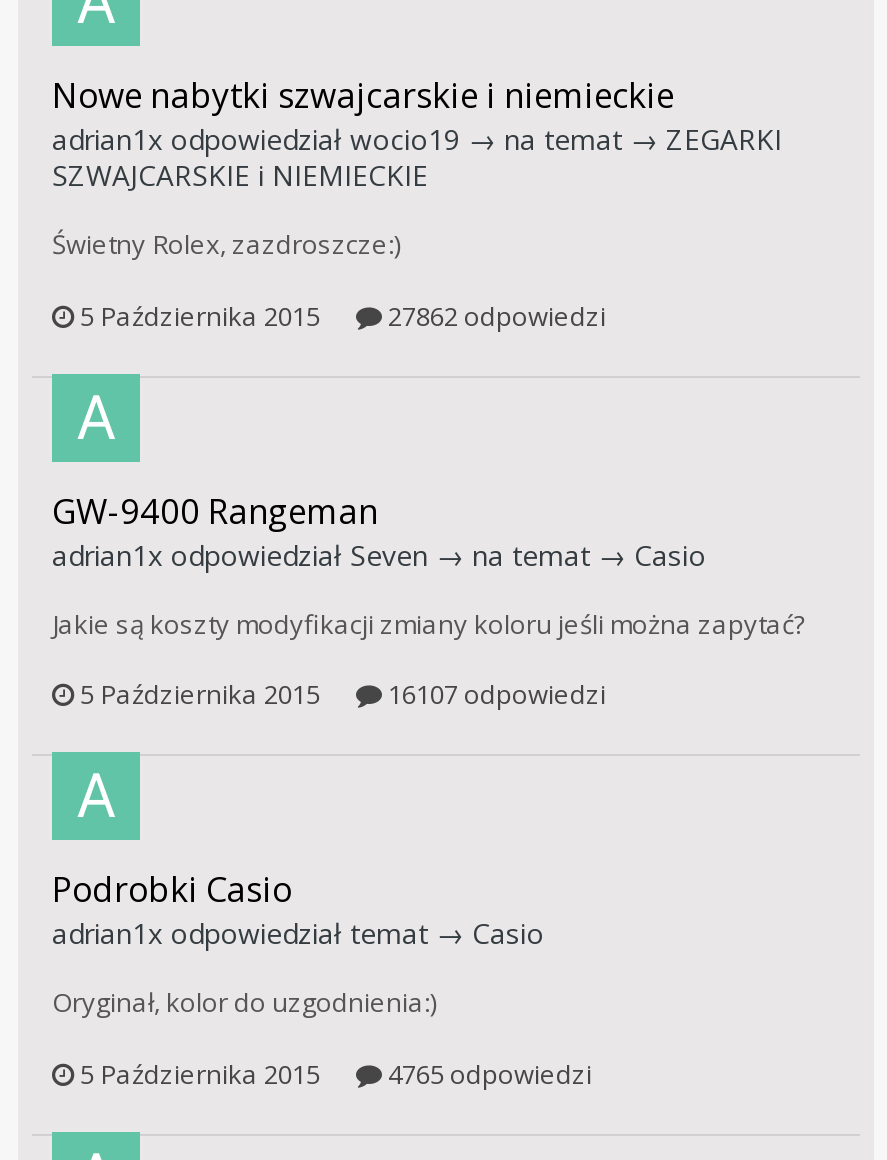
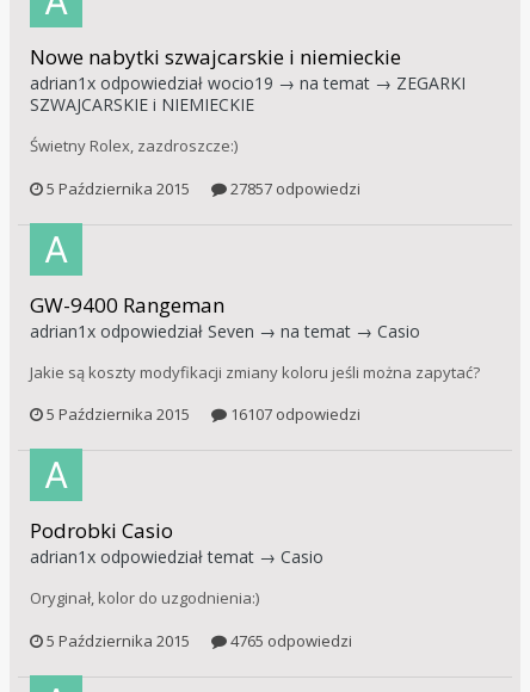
- 5 Października 2015 27862 odpowiedzi
+ 5 Października 2015 27857 odpowiedzi
